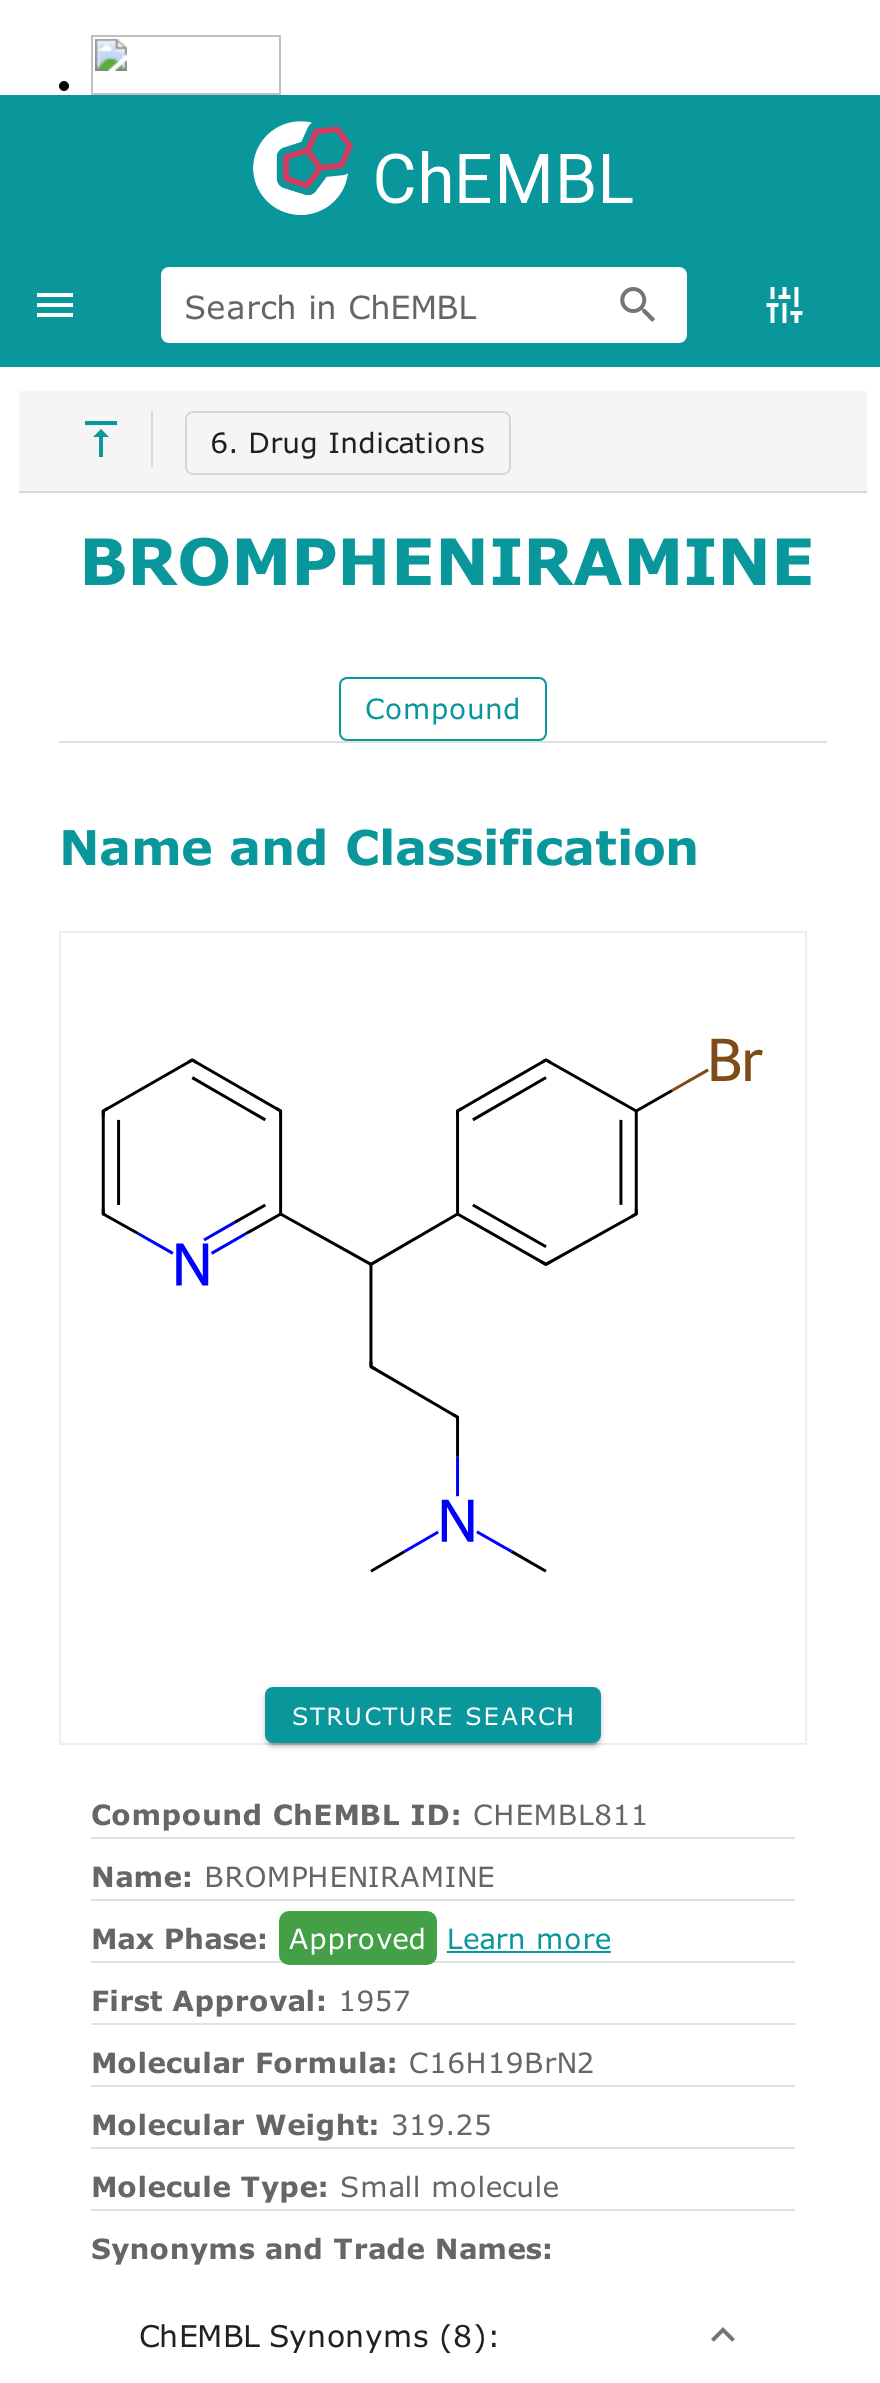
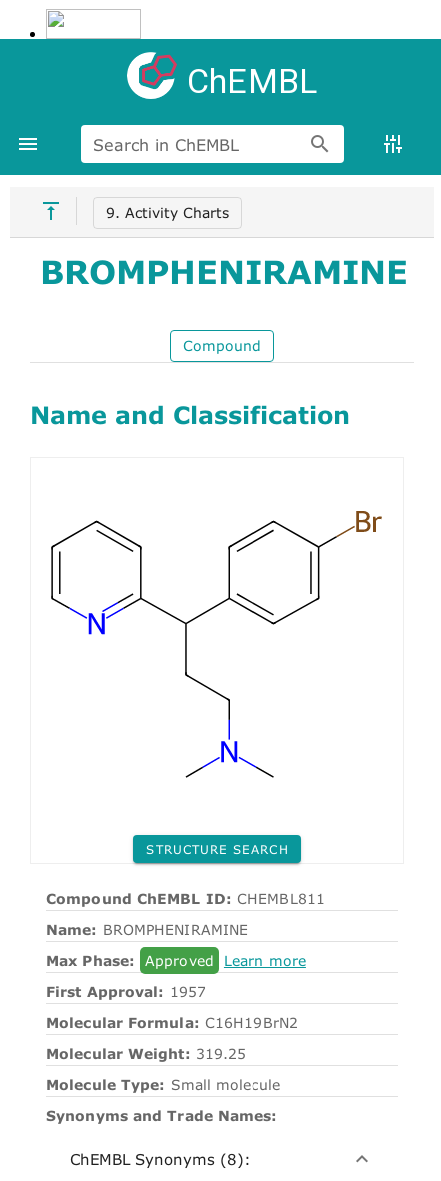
- 6. Drug Indications
+ 9. Activity Charts
